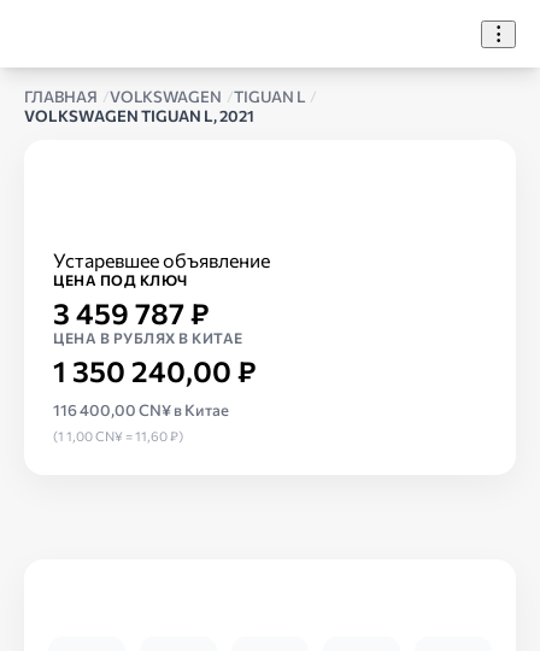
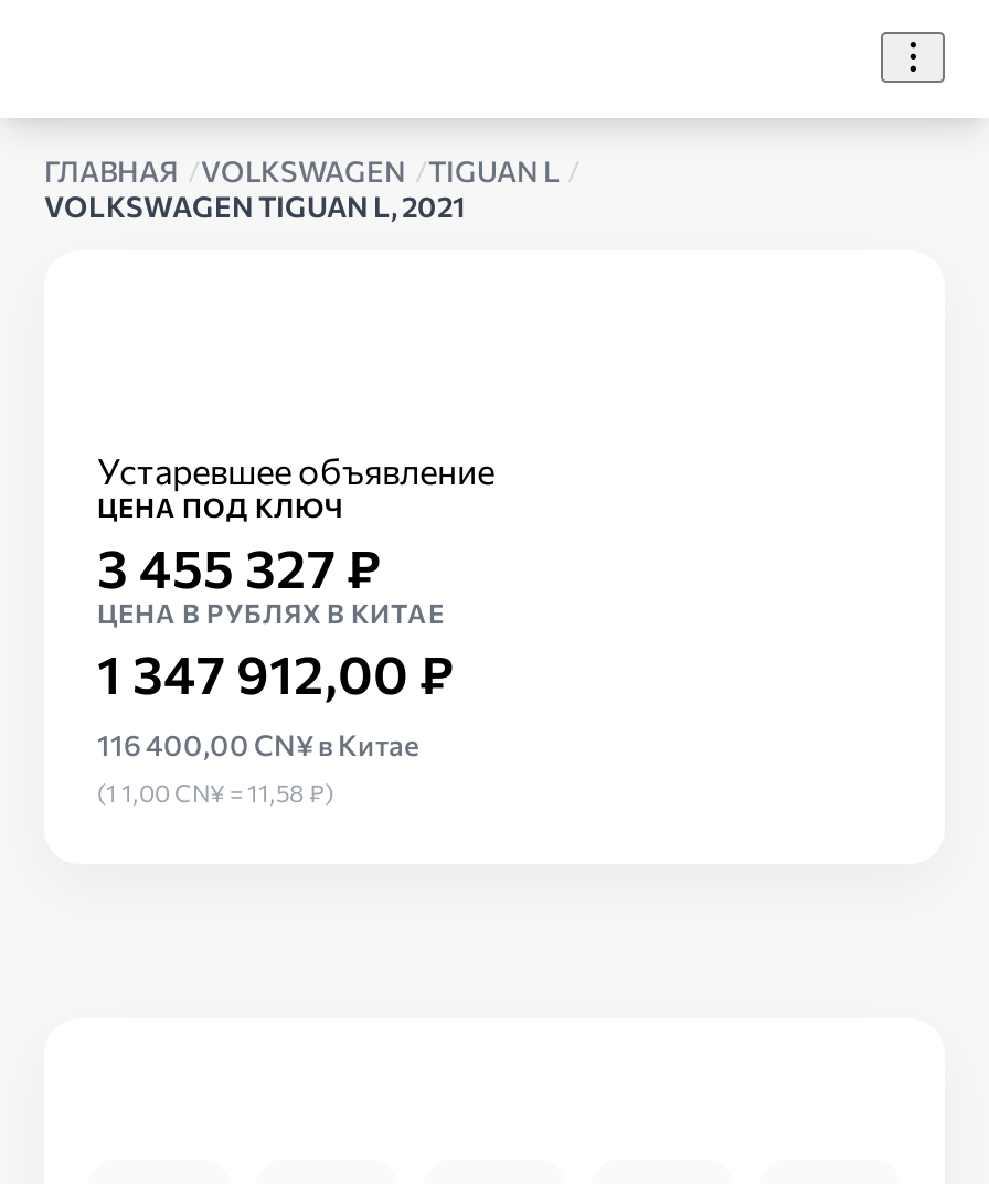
- 3 459 787 ₽
+ 3 455 327 ₽

- 1 350 240,00 ₽
+ 1 347 912,00 ₽

- (1 1,00 CN¥ = 11,60 ₽)
+ (1 1,00 CN¥ = 11,58 ₽)
